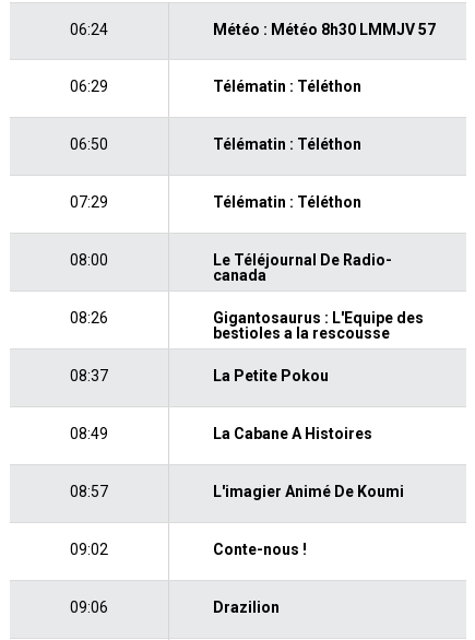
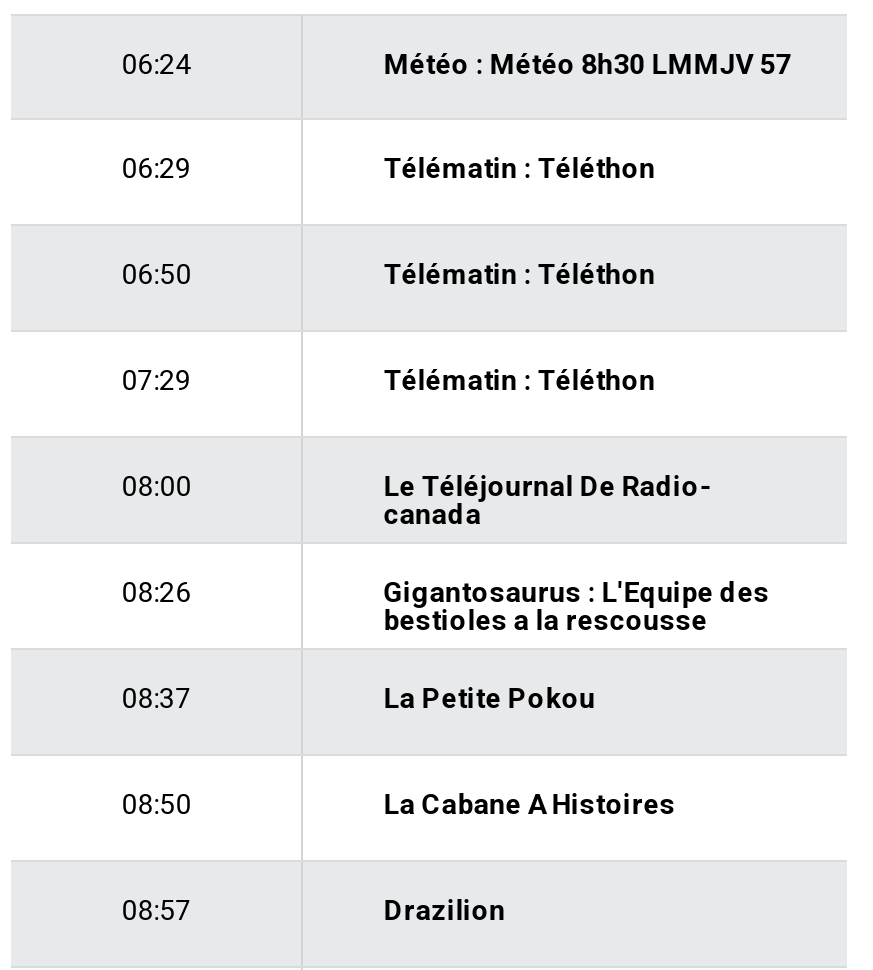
- 08:49
+ 08:50

- L'imagier Animé De Koumi
- 09:02
- Conte-nous !
- 09:06
